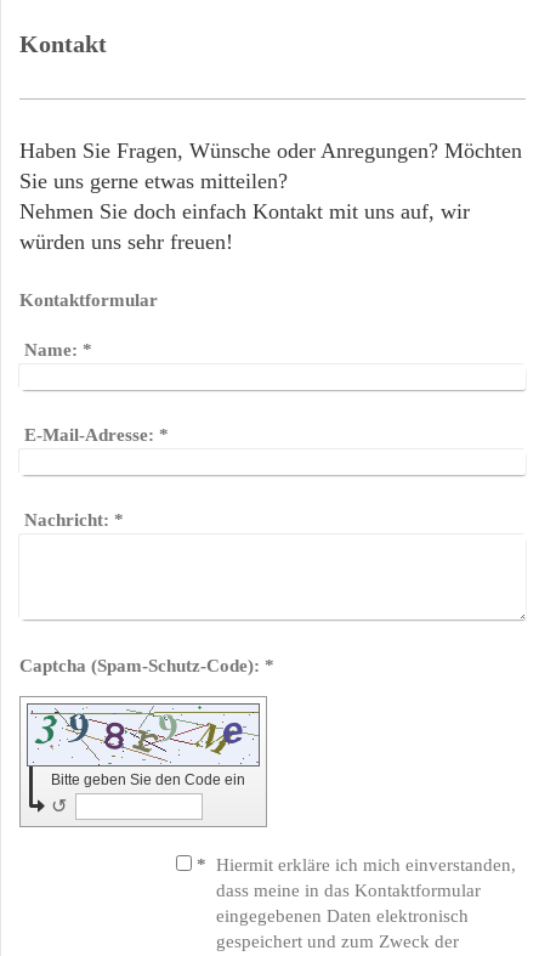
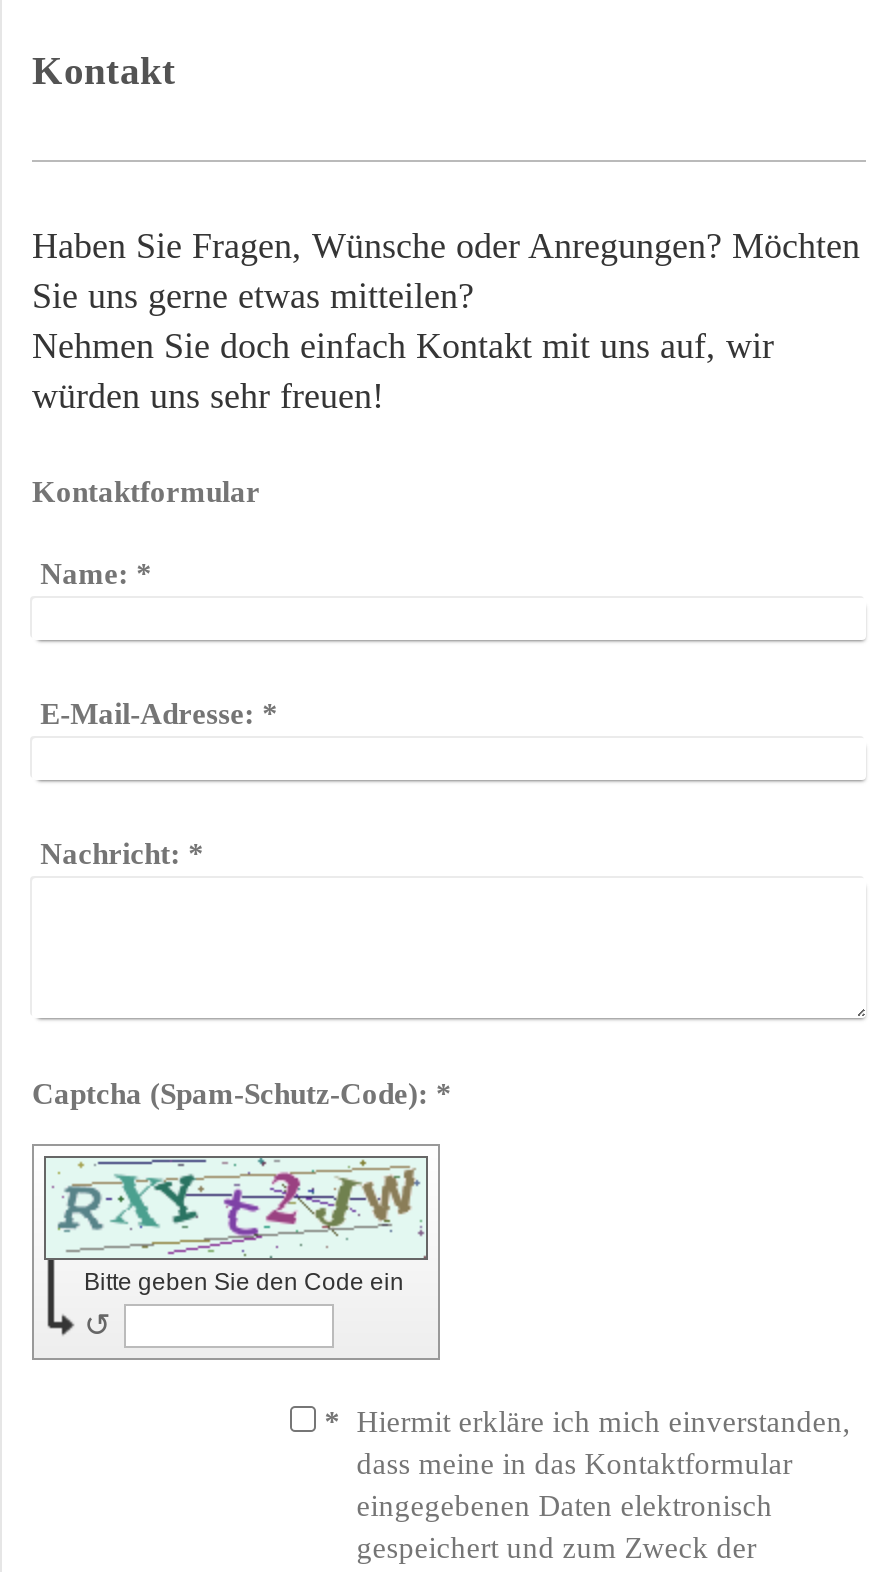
- [image]
+ [image]
